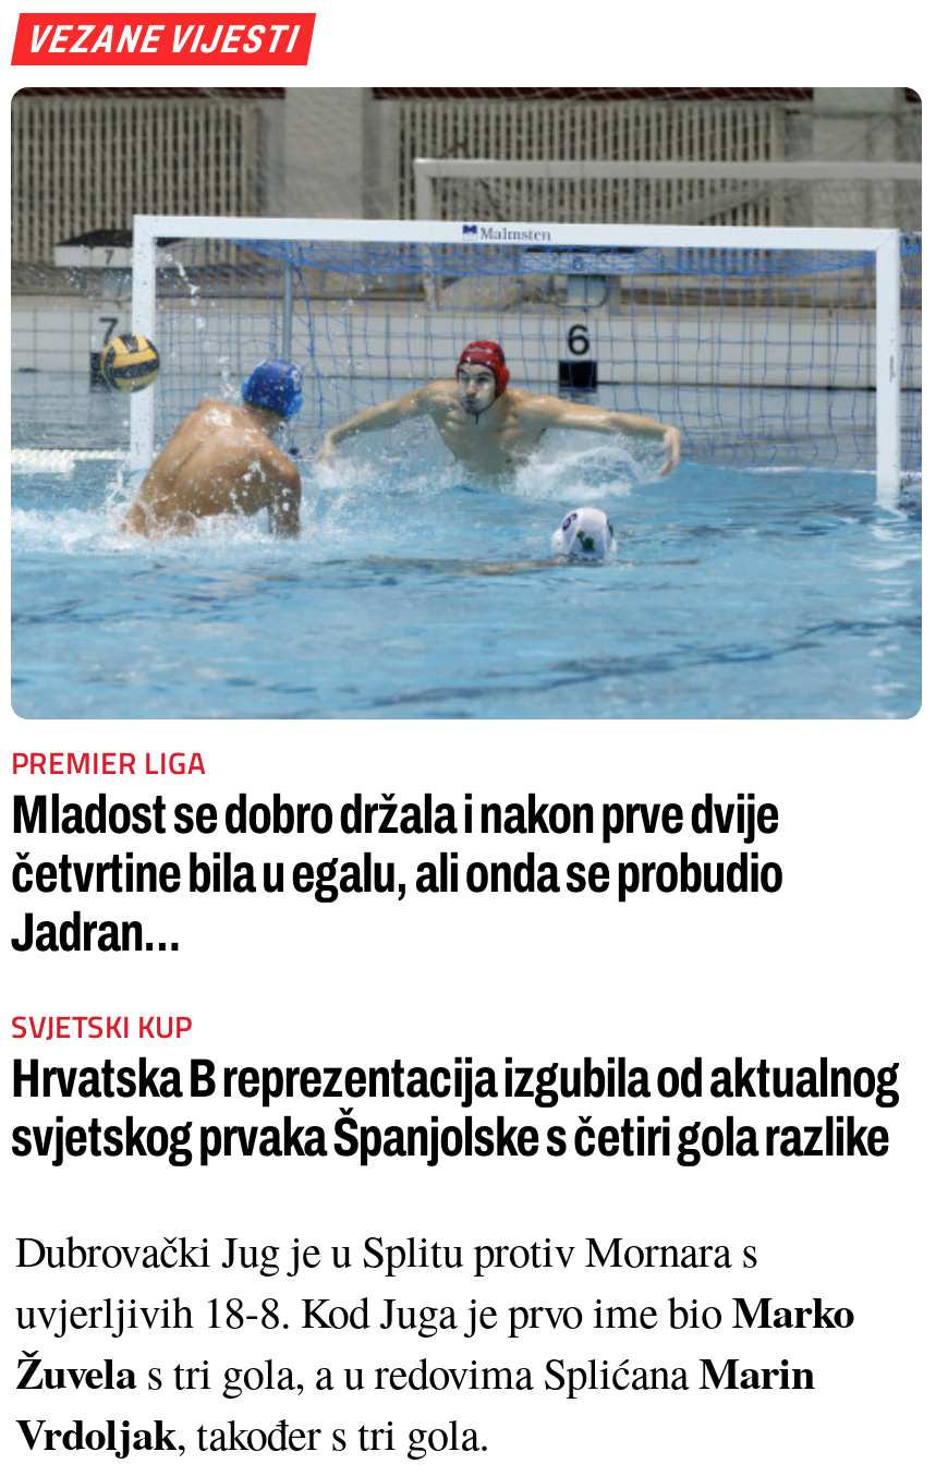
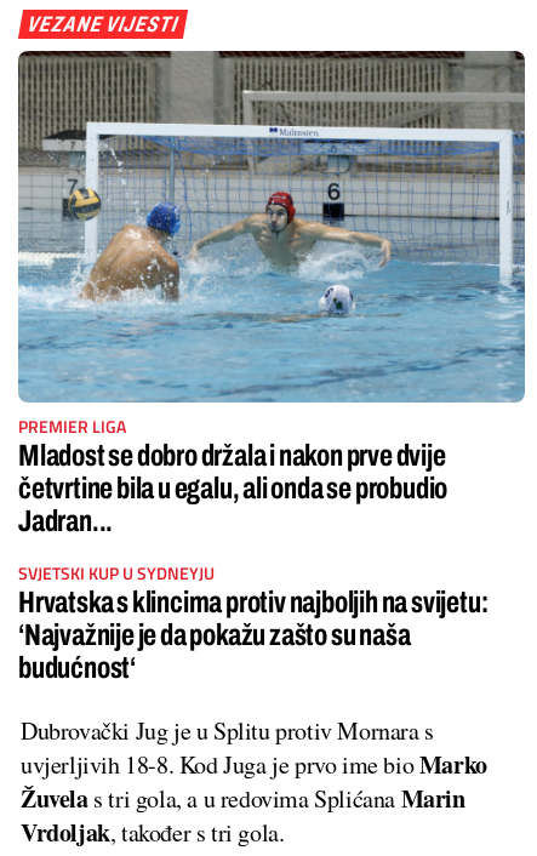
- SVJETSKI KUP
- Hrvatska B reprezentacija izgubila od aktualnog
- svjetskog prvaka Španjolske s četiri gola razlike
+ SVJETSKI KUP U SYDNEYJU
+ Hrvatska s klincima protiv najboljih na svijetu:
+ ‘Najvažnije je da pokažu zašto su naša
+ budućnost‘
